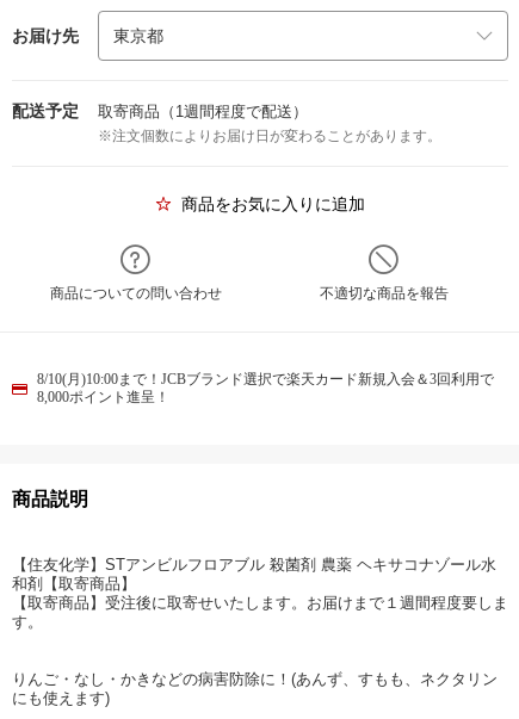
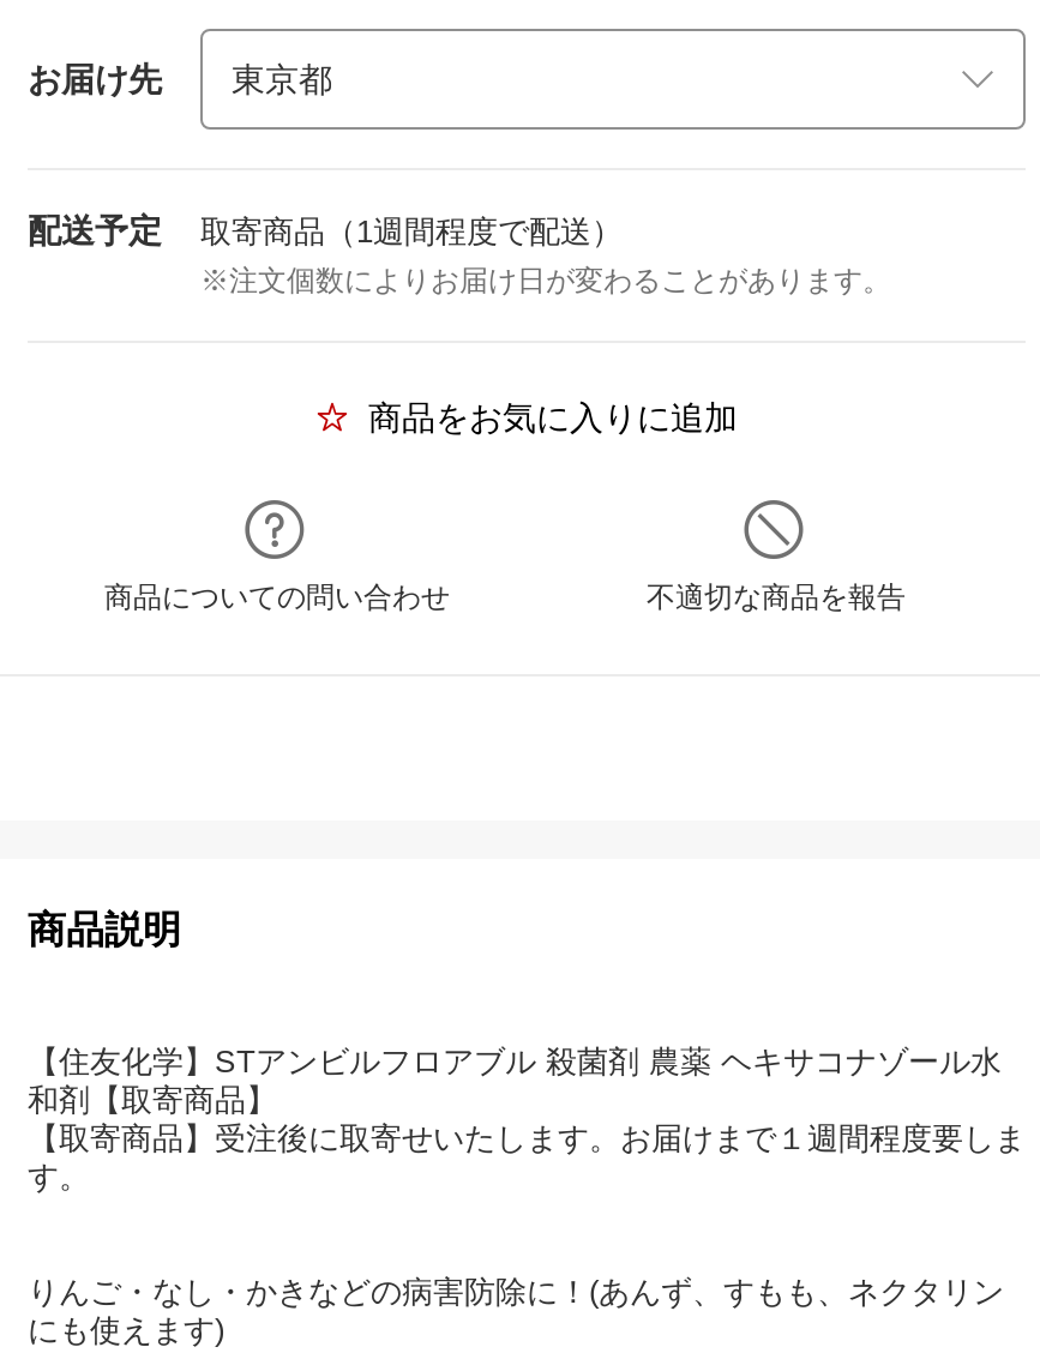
- 8/10(月)10:00まで！JCBブランド選択で楽天カード新規入会＆3回利用で
- 8,000ポイント進呈！
